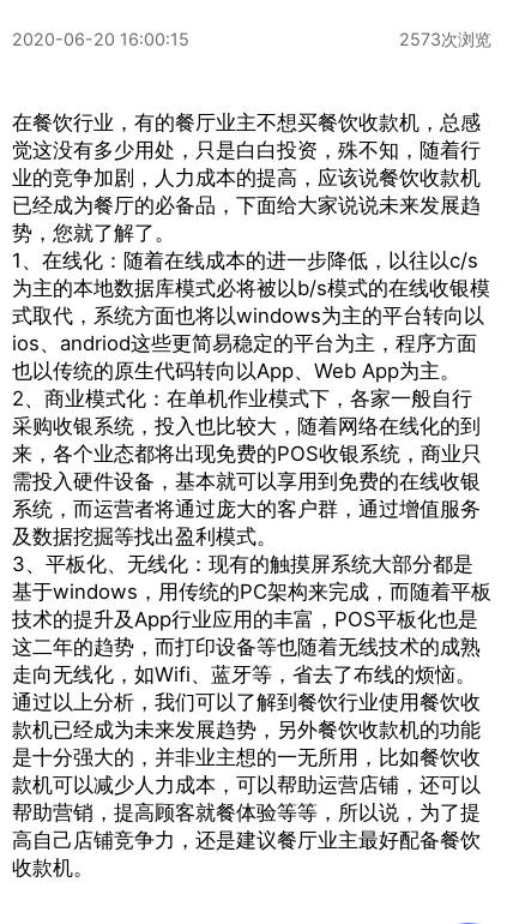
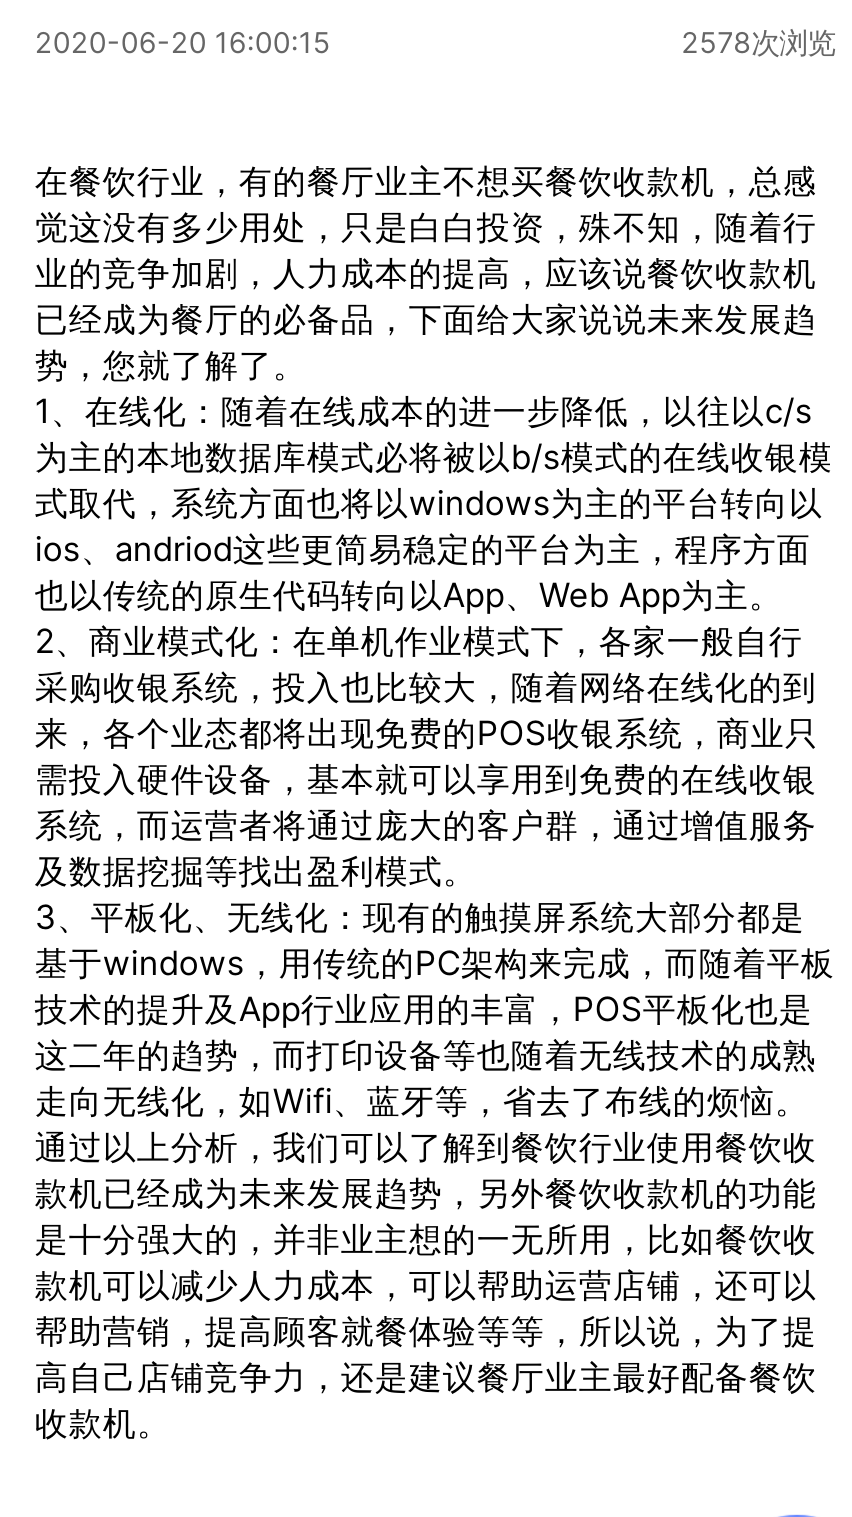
- 2573次浏览
+ 2578次浏览
